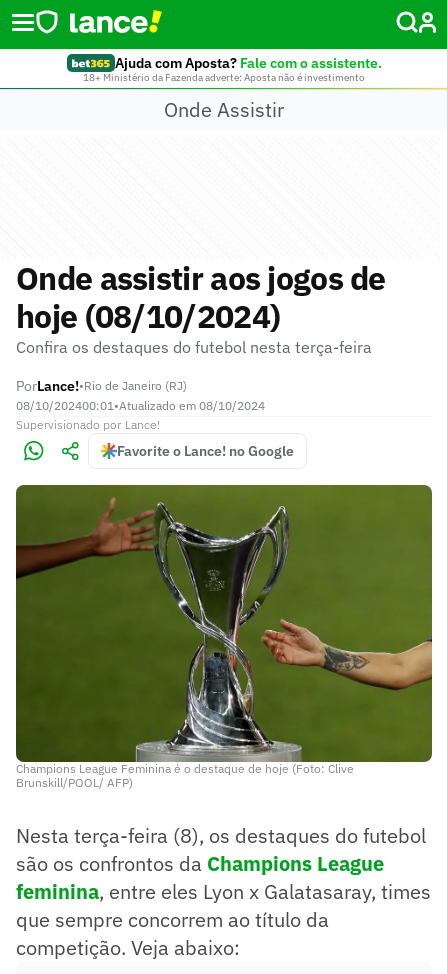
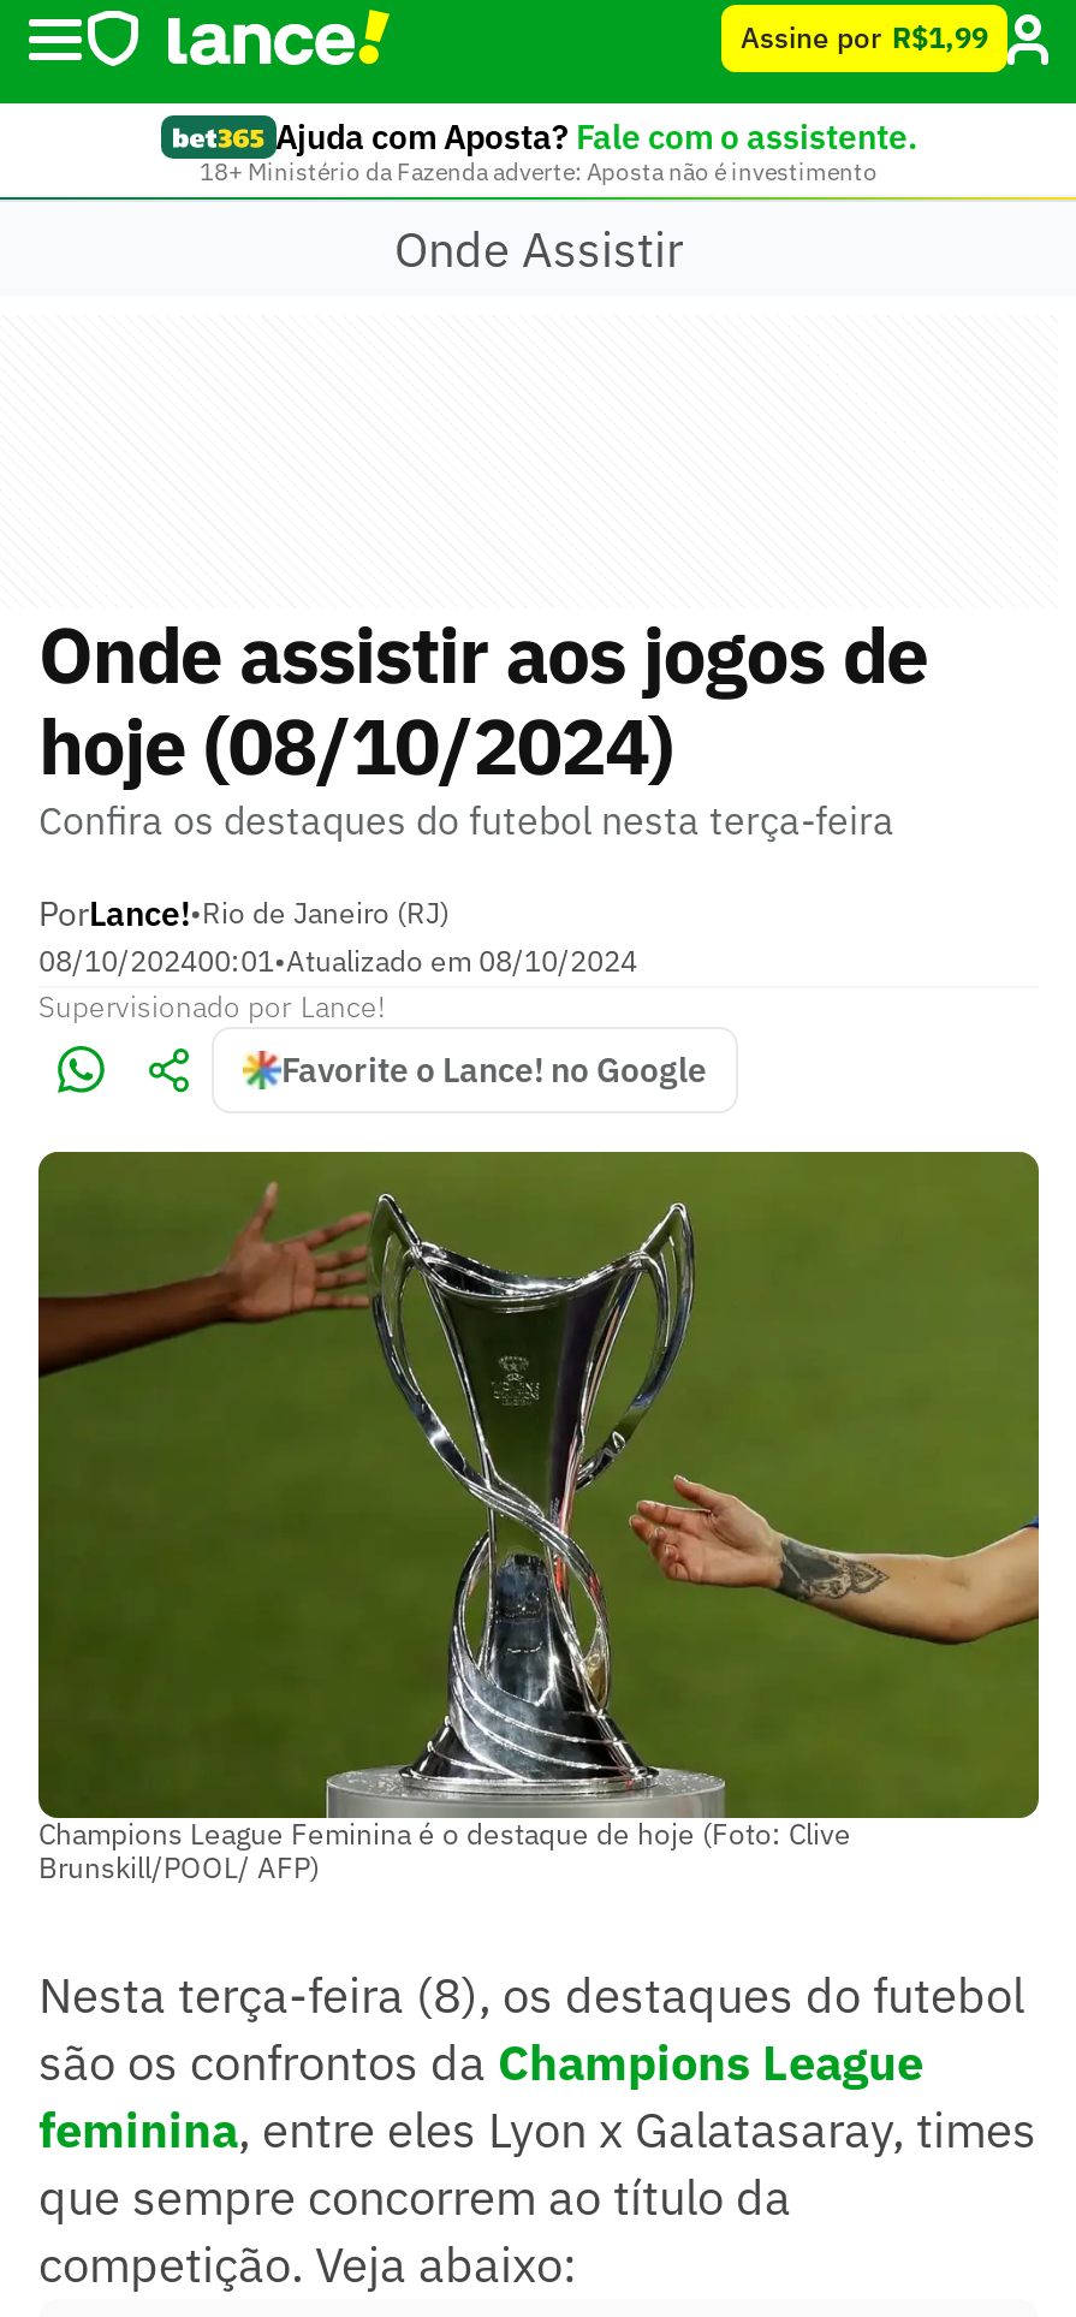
+ Assine por R$1,99
